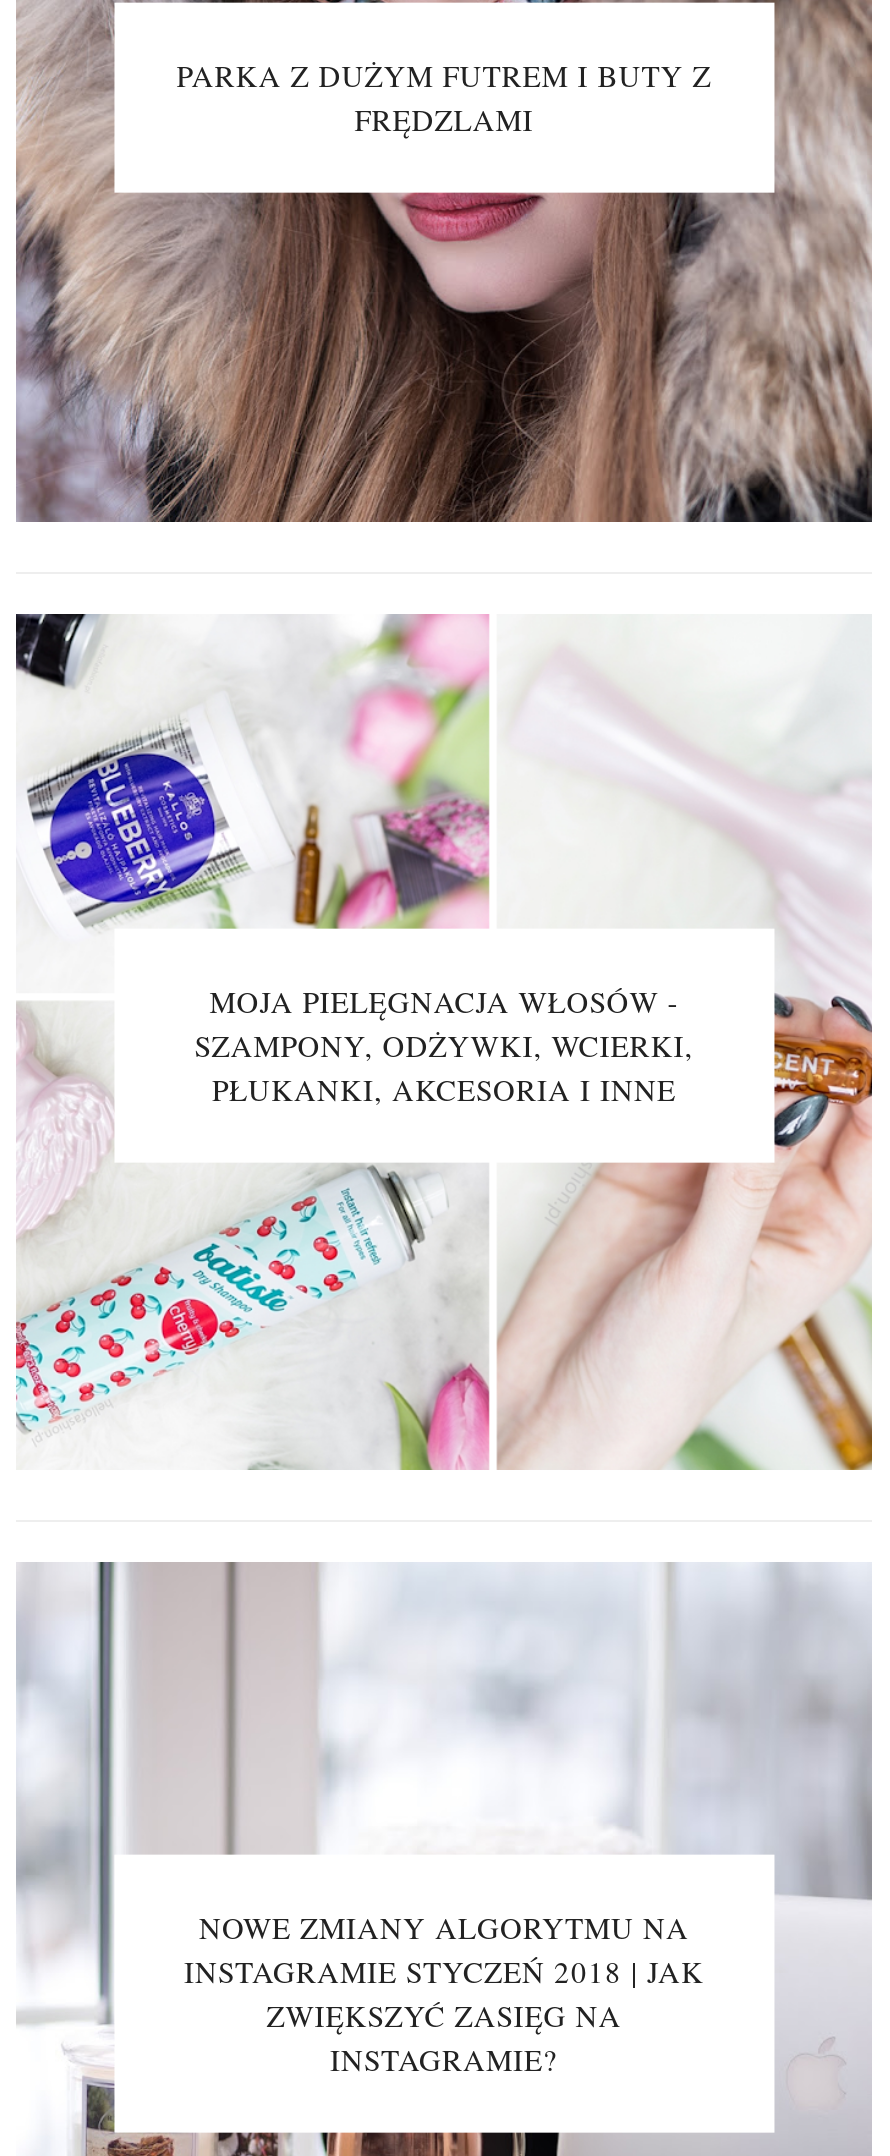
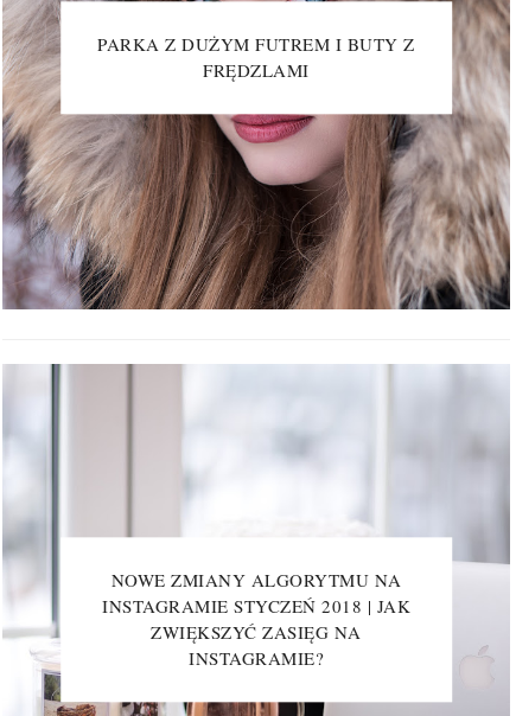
- [image]
- MOJA PIELĘGNACJA WŁOSÓW -
- SZAMPONY, ODŻYWKI, WCIERKI,
- PŁUKANKI, AKCESORIA I INNE
